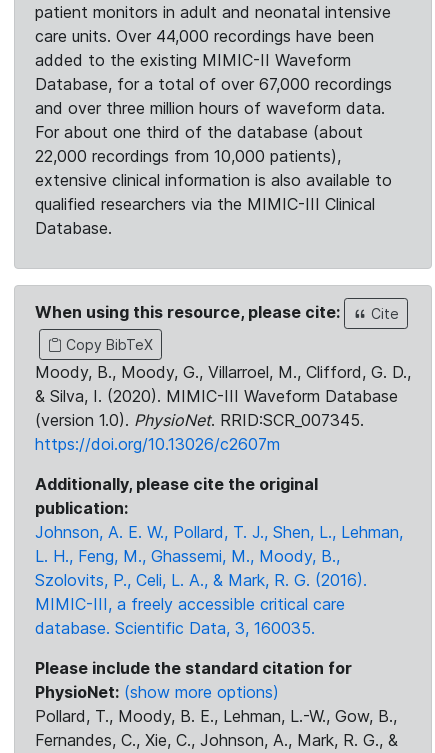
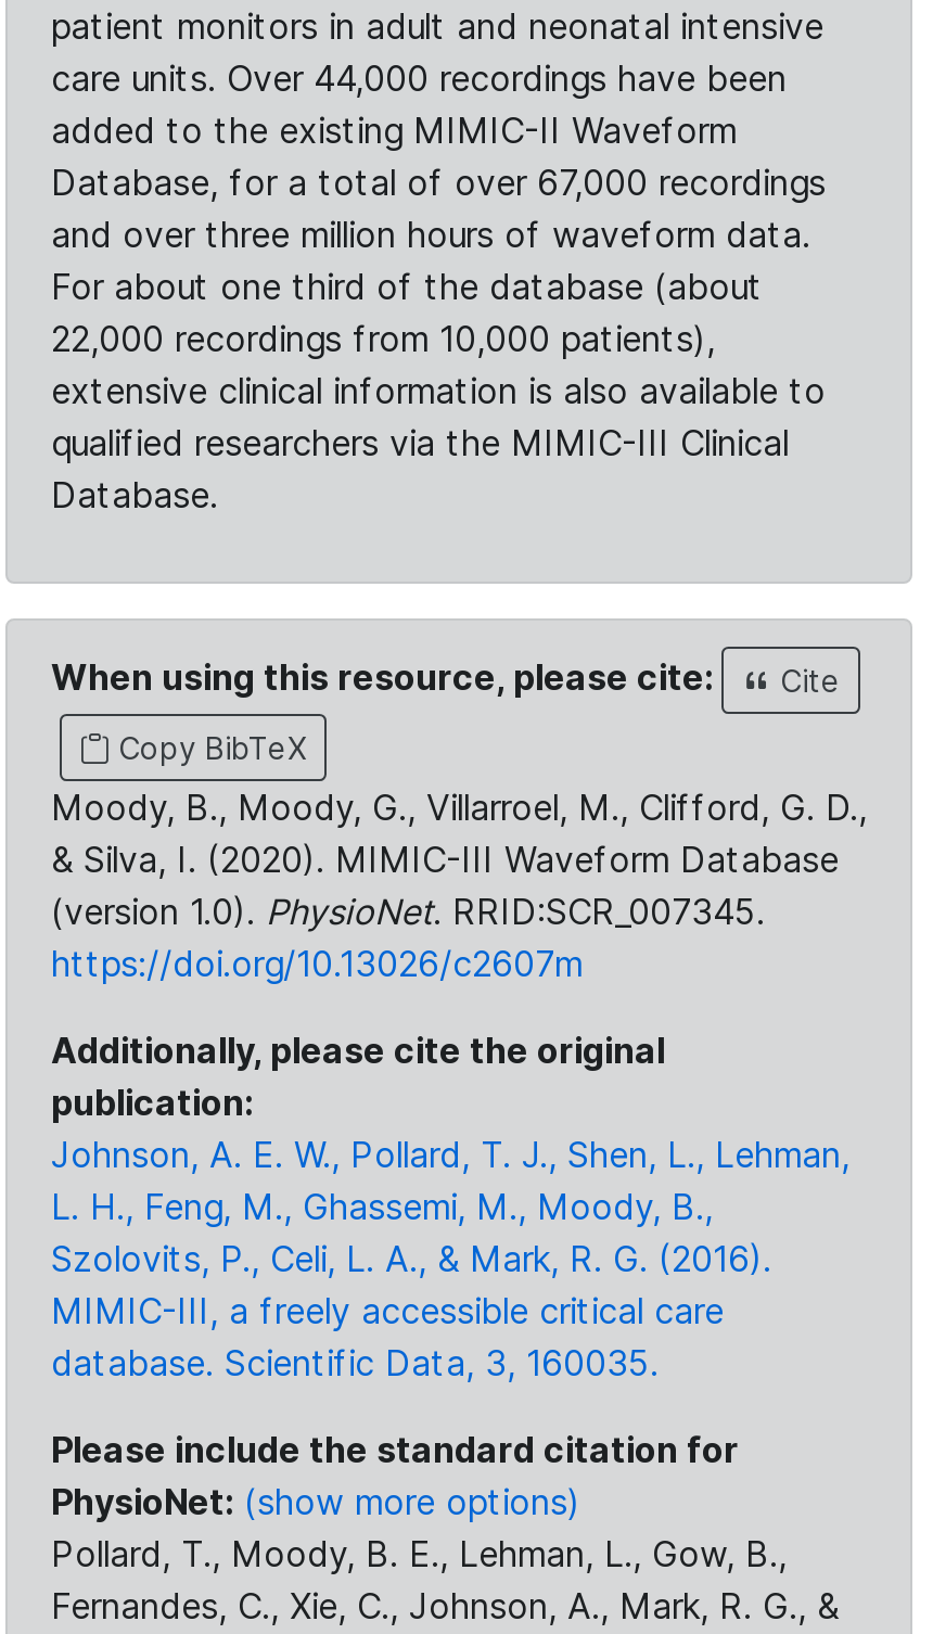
- Pollard, T., Moody, B. E., Lehman, L.-W., Gow, B.,
+ Pollard, T., Moody, B. E., Lehman, L., Gow, B.,
